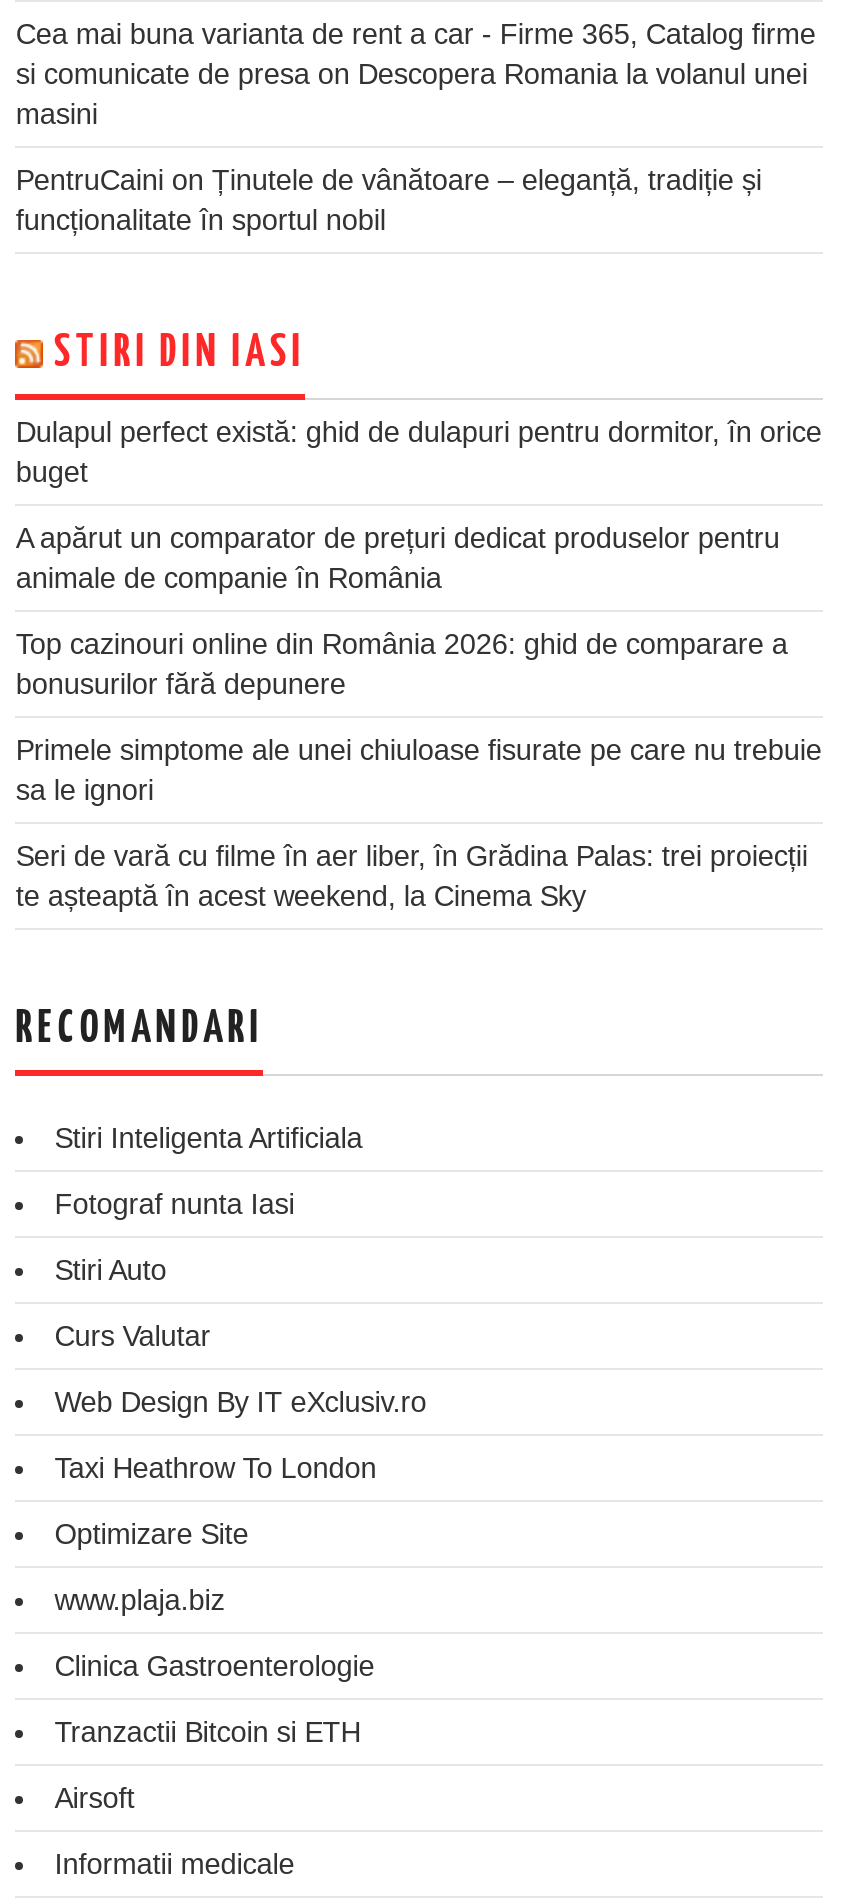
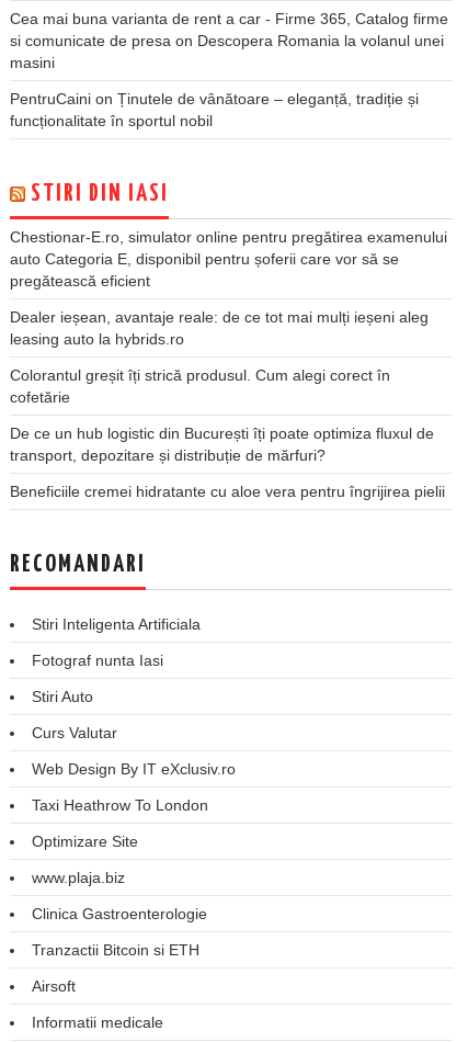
- Dulapul perfect există: ghid de dulapuri pentru dormitor, în orice
- buget
+ Chestionar-E.ro, simulator online pentru pregătirea examenului
+ auto Categoria E, disponibil pentru șoferii care vor să se
+ pregătească eficient

- A apărut un comparator de prețuri dedicat produselor pentru
- animale de companie în România
+ Dealer ieșean, avantaje reale: de ce tot mai mulți ieșeni aleg
+ leasing auto la hybrids.ro

- Top cazinouri online din România 2026: ghid de comparare a
- bonusurilor fără depunere
+ Colorantul greșit îți strică produsul. Cum alegi corect în
+ cofetărie

- Primele simptome ale unei chiuloase fisurate pe care nu trebuie
- sa le ignori
+ De ce un hub logistic din București îți poate optimiza fluxul de
+ transport, depozitare și distribuție de mărfuri?

- Seri de vară cu filme în aer liber, în Grădina Palas: trei proiecții
- te așteaptă în acest weekend, la Cinema Sky
+ Beneficiile cremei hidratante cu aloe vera pentru îngrijirea pielii
